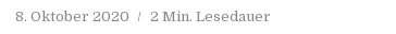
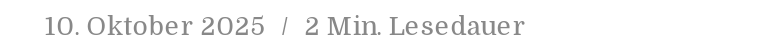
- 8. Oktober 2020 2 Min. Lesedauer
+ 10. Oktober 2025 2 Min. Lesedauer
